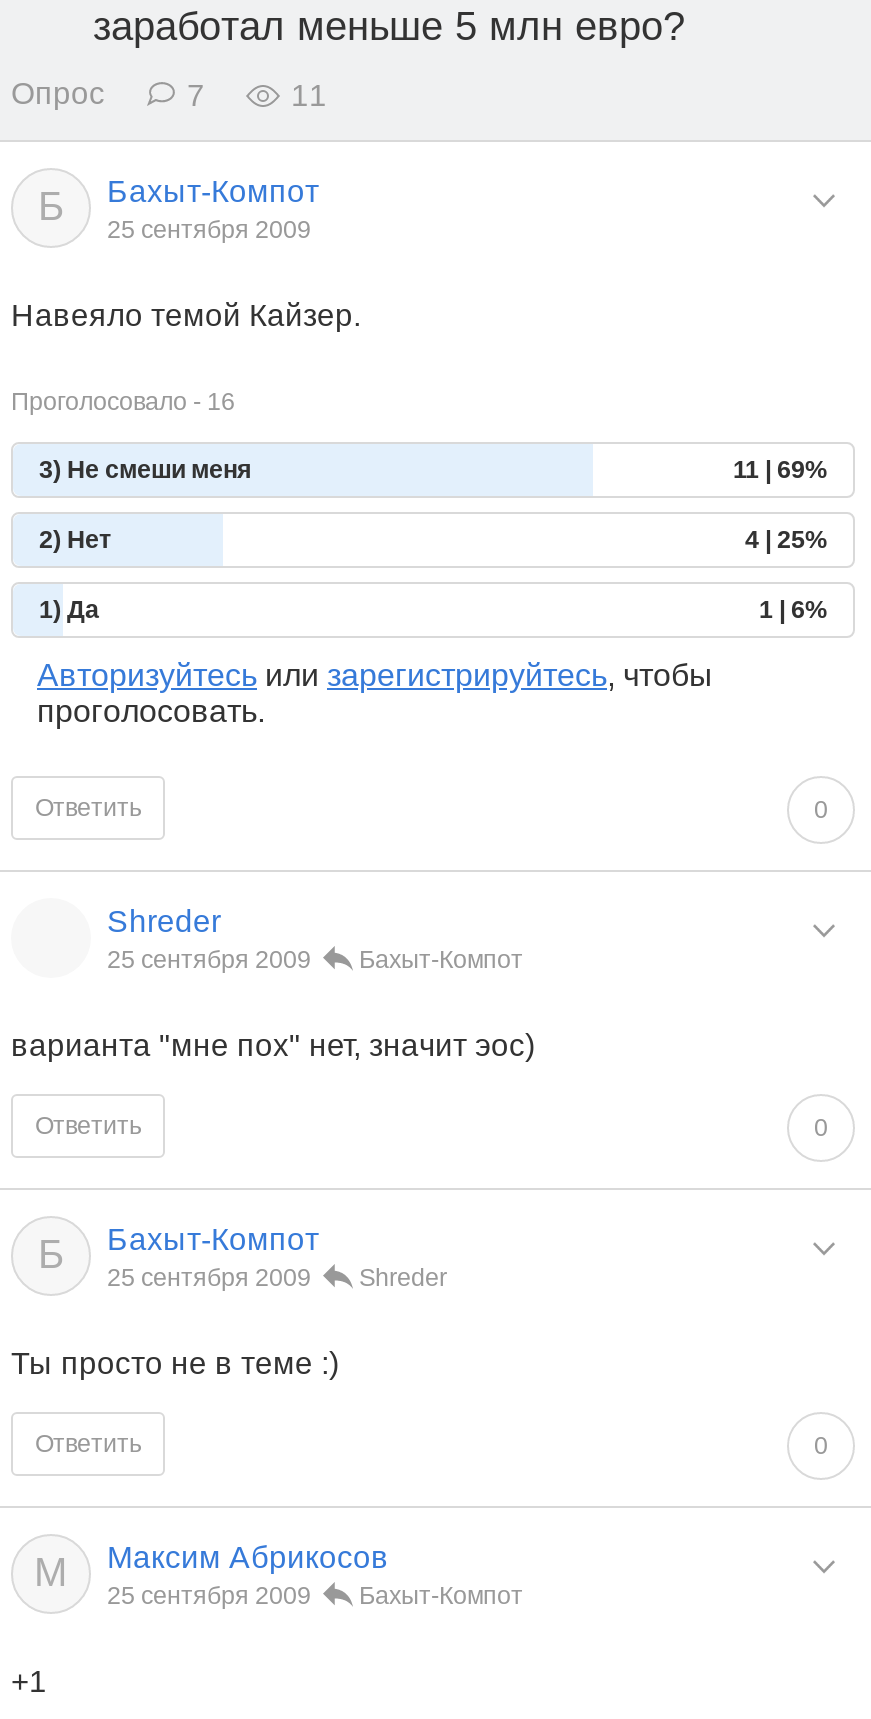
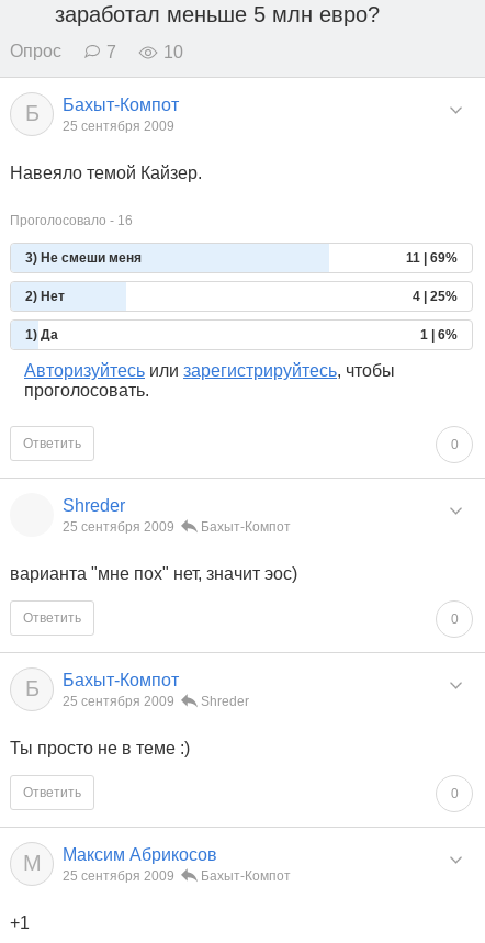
- 11
+ 10
